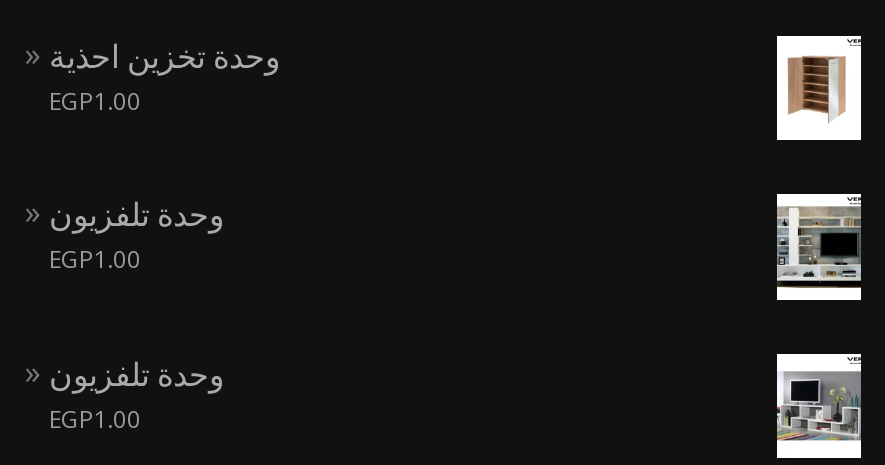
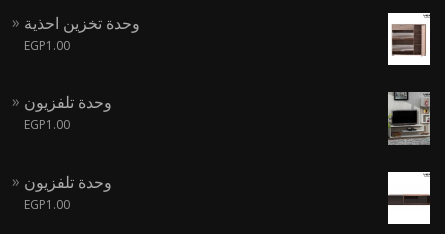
- [image]
+ [image]

- [image]
+ [image]

- [image]
+ [image]
